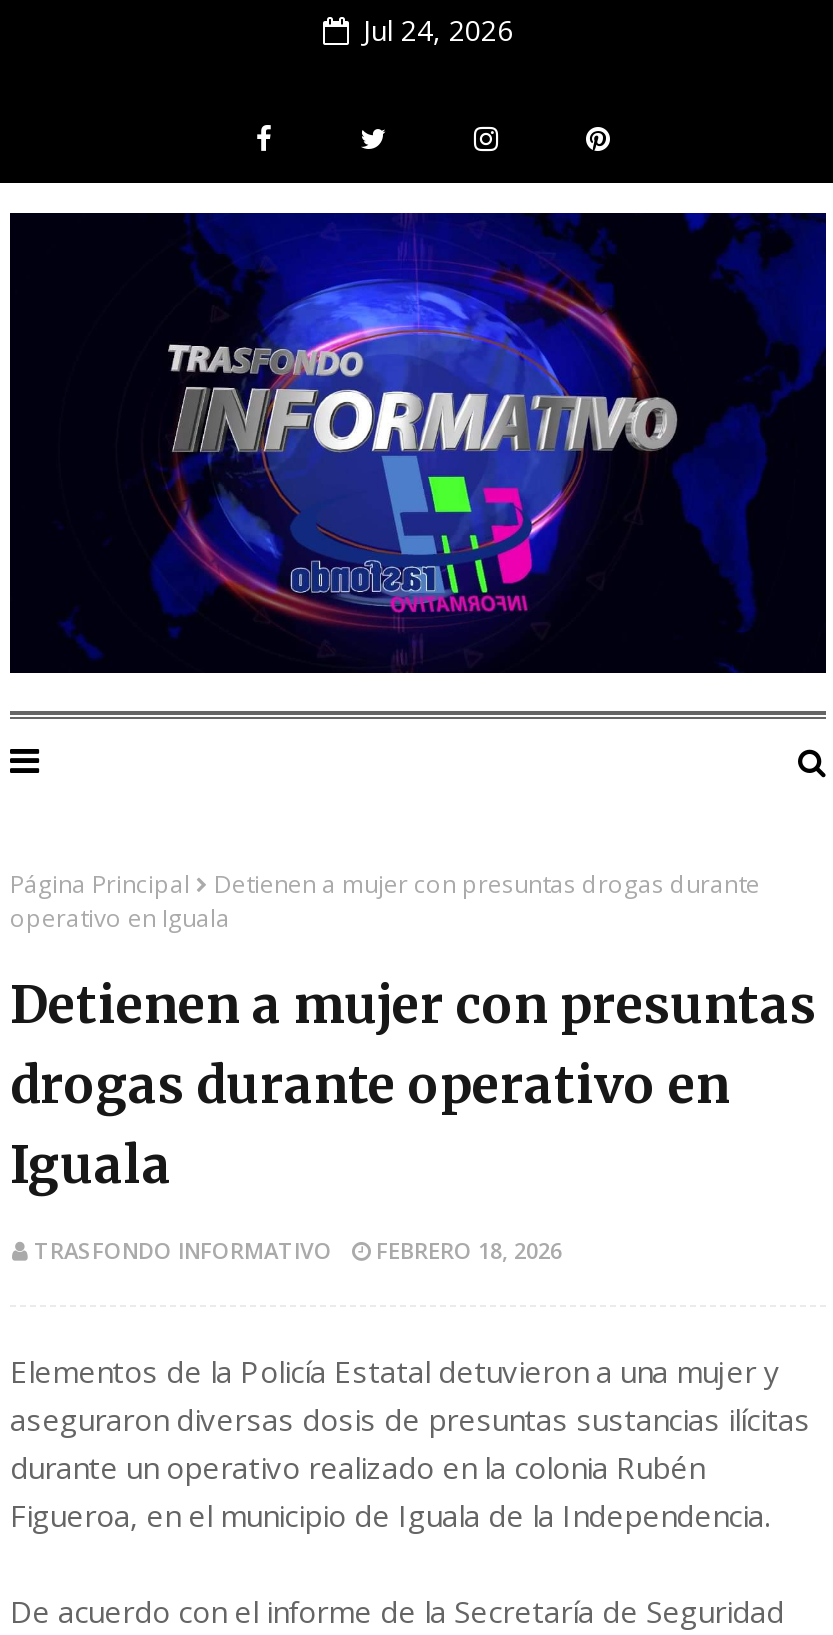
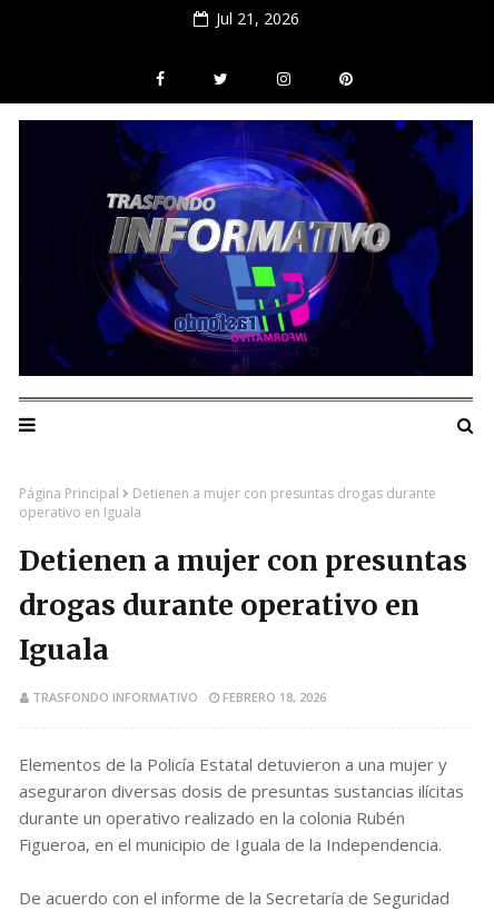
- Jul 24, 2026
+ Jul 21, 2026
